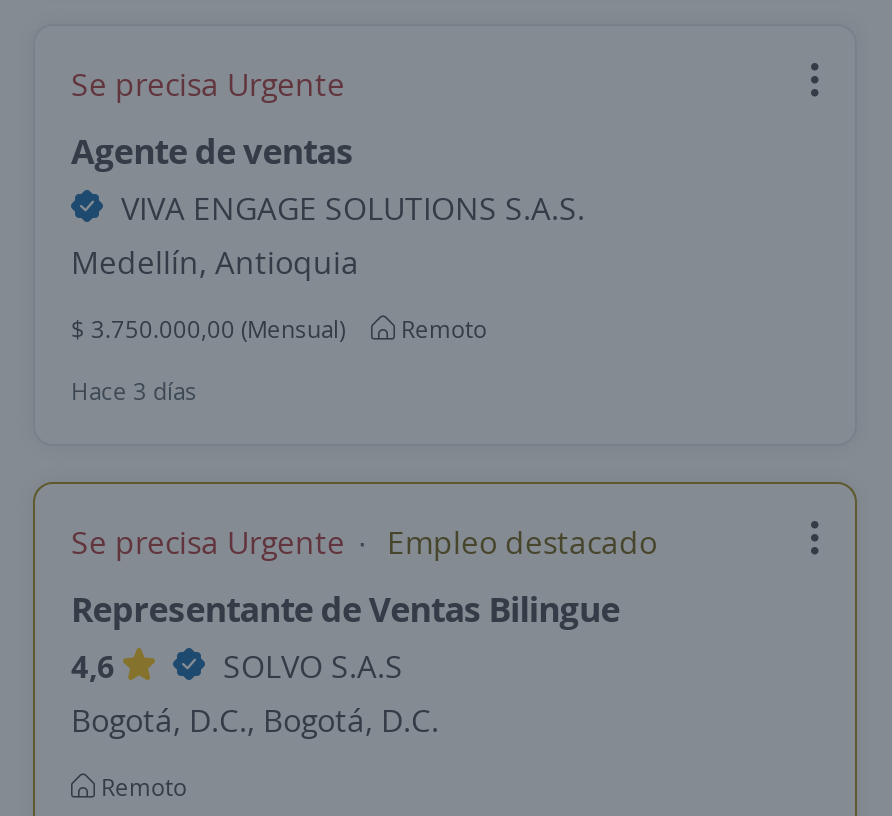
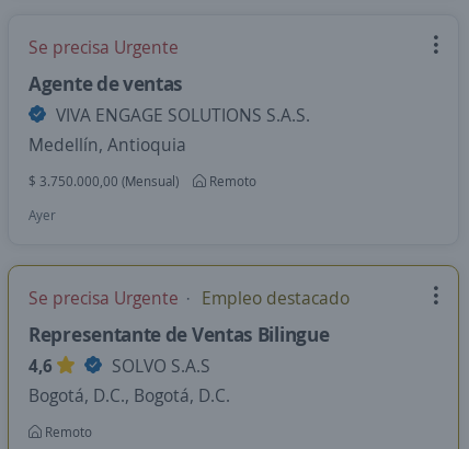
- Hace 3 días
+ Ayer
